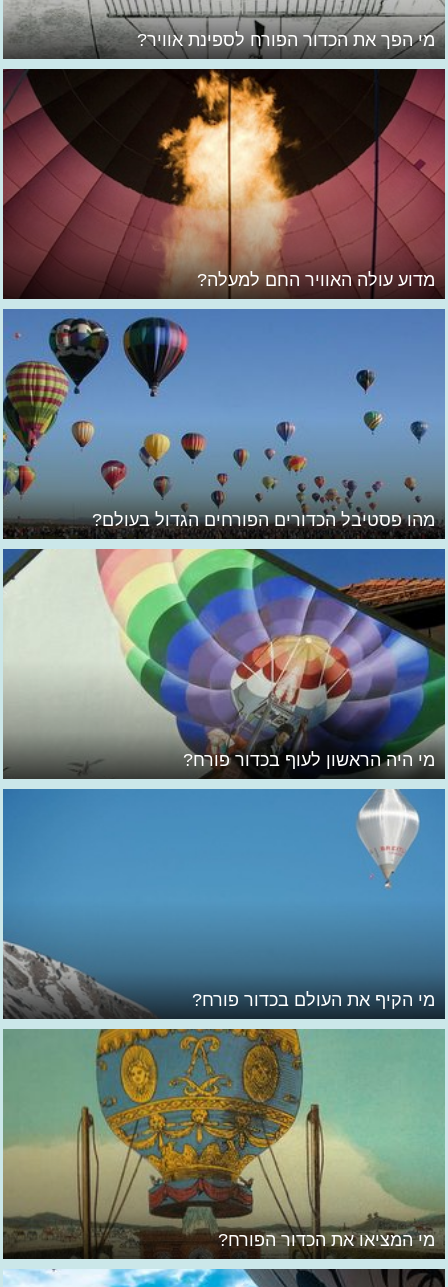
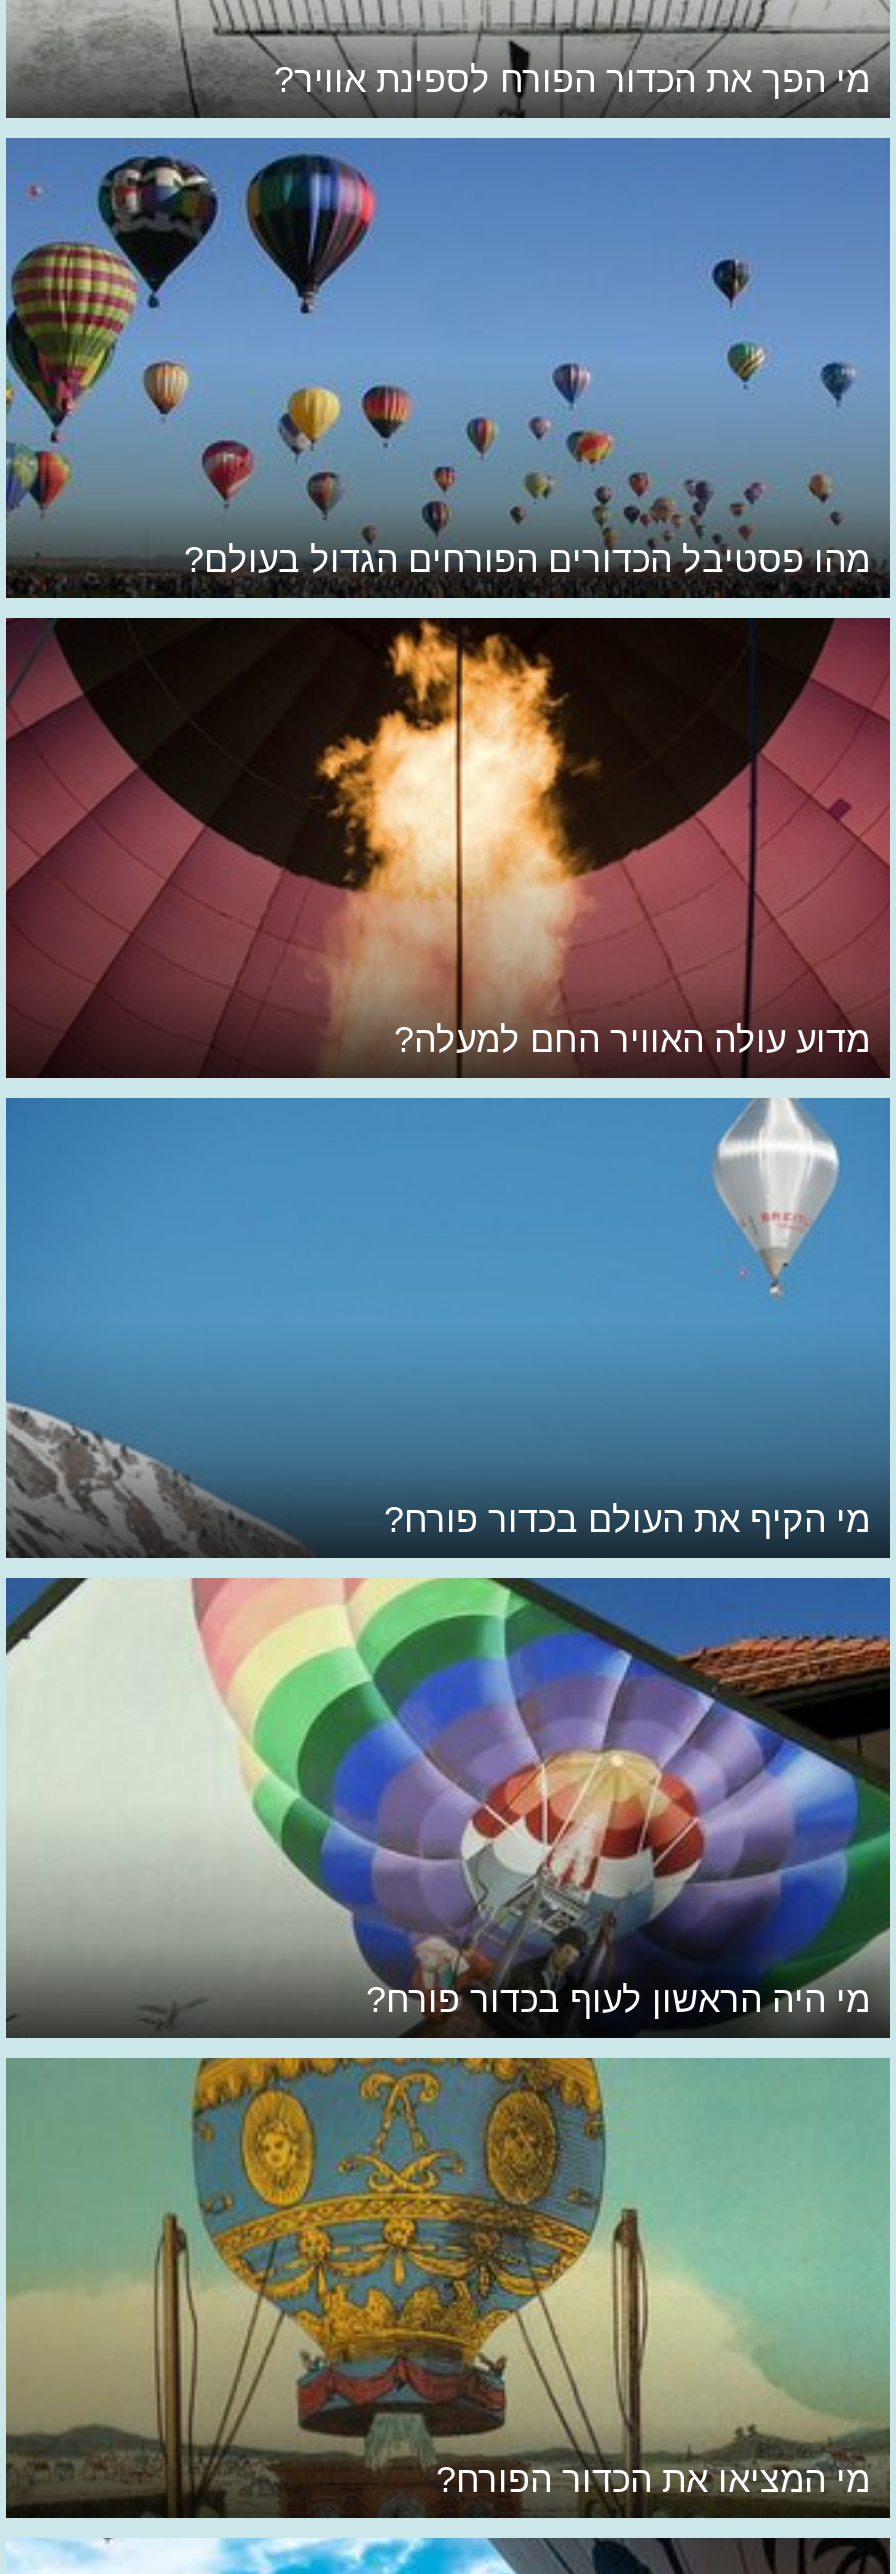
moved down: [image] | מדוע עולה האוויר החם למעלה?

moved up: [image] | מהו פסטיבל הכדורים הפורחים הגדול בעולם?

moved down: [image]

moved down: [image] | מי היה הראשון לעוף בכדור פורח?

moved up: [image] | מי הקיף את העולם בכדור פורח?
